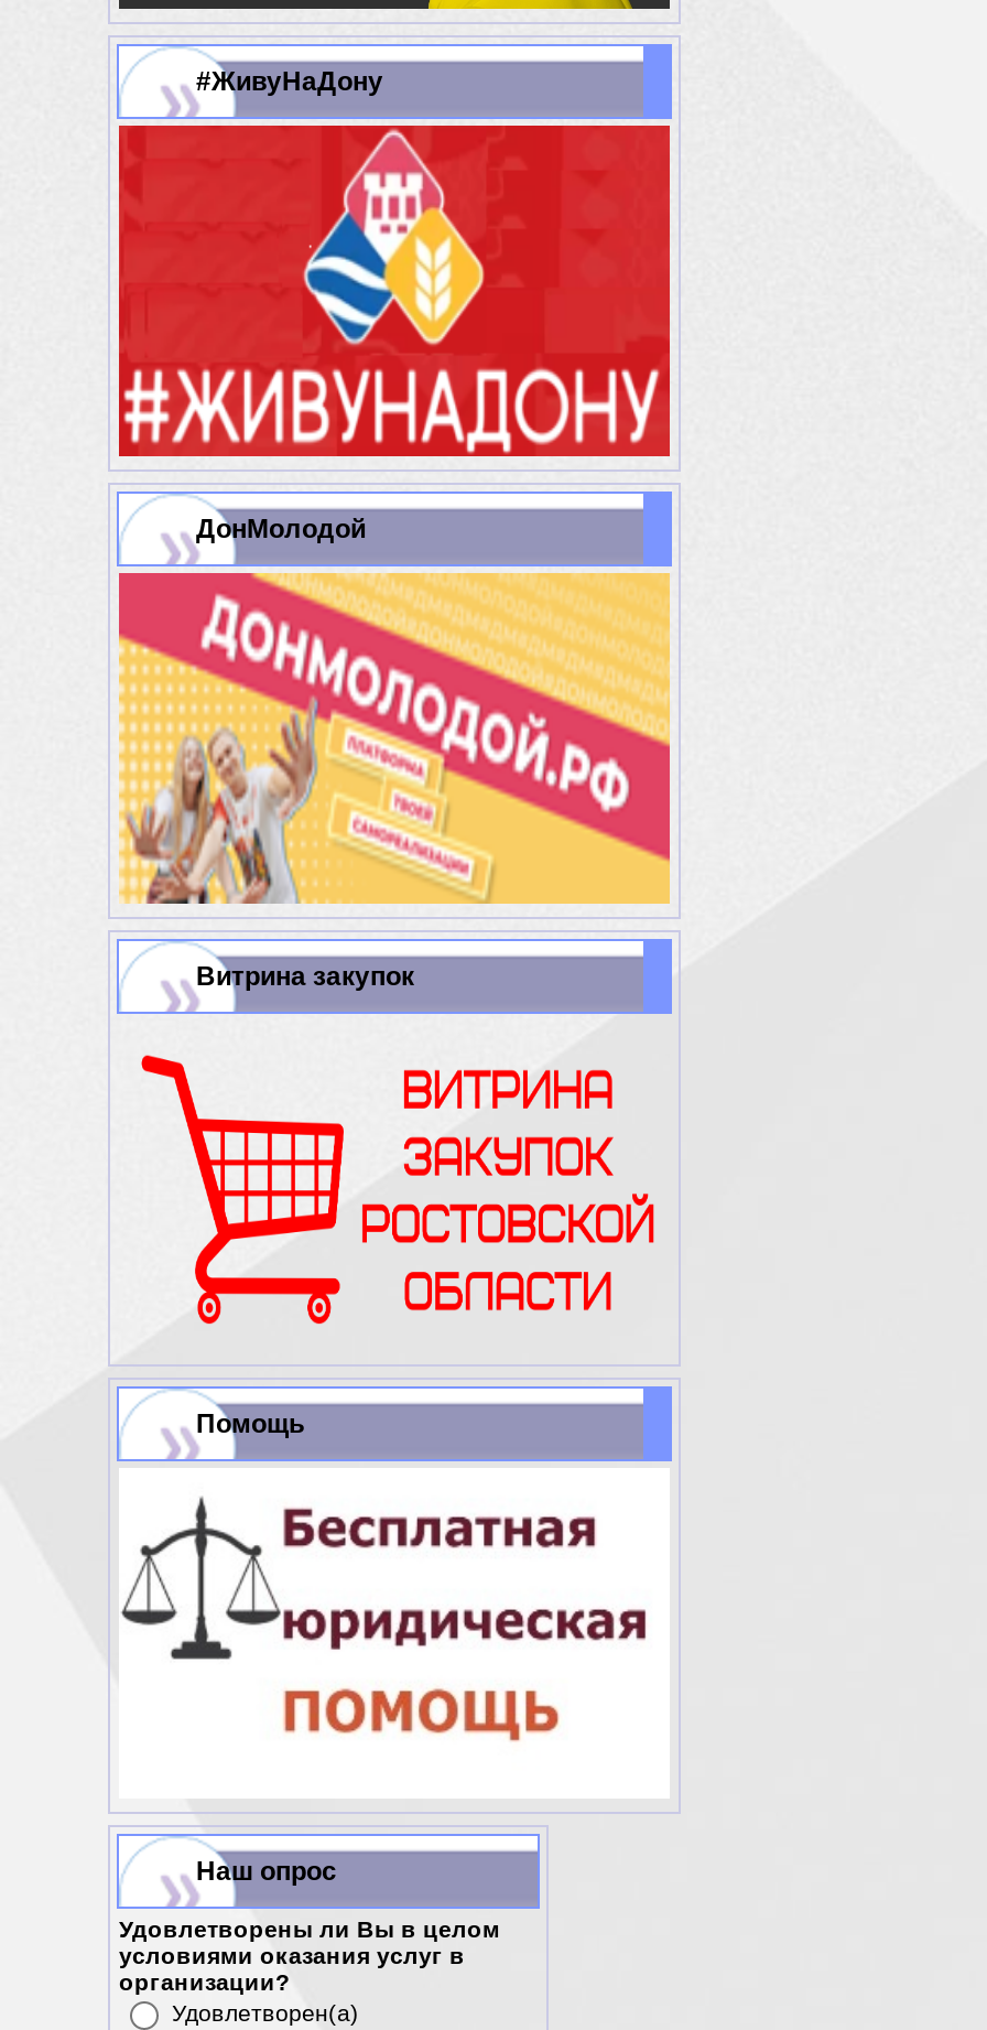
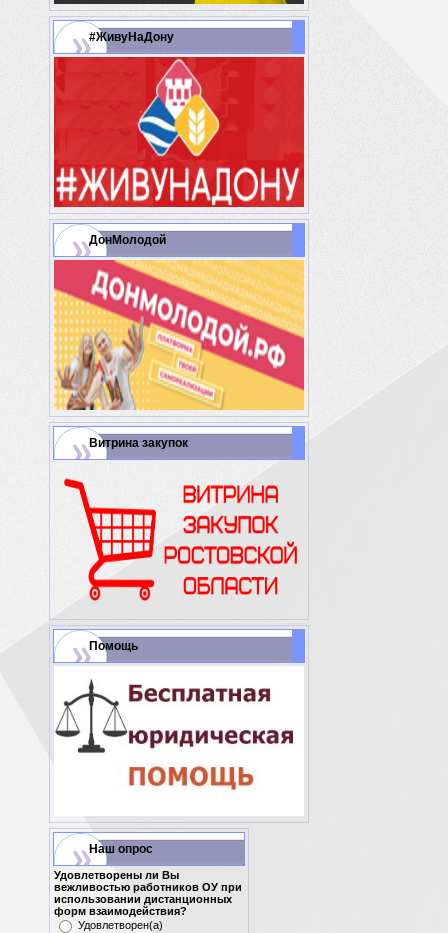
- Удовлетворены ли Вы в целом
- условиями оказания услуг в
- организации?
+ Удовлетворены ли Вы
+ вежливостью работников ОУ при
+ использовании дистанционных
+ форм взаимодействия?
